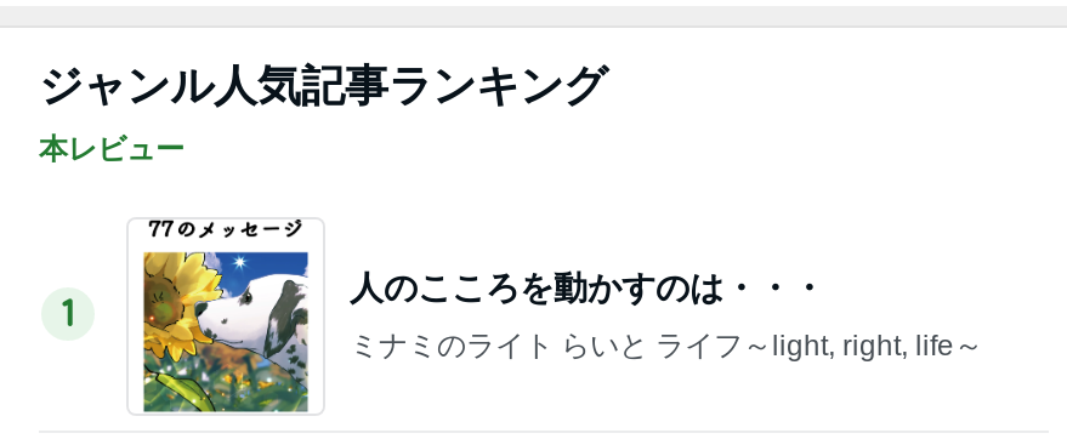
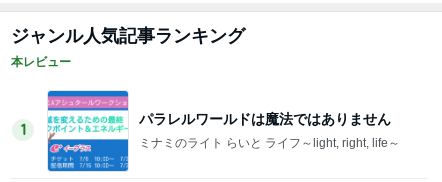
- [image]
- 人のこころを動かすのは・・・
+ [image]
+ パラレルワールドは魔法ではありません
